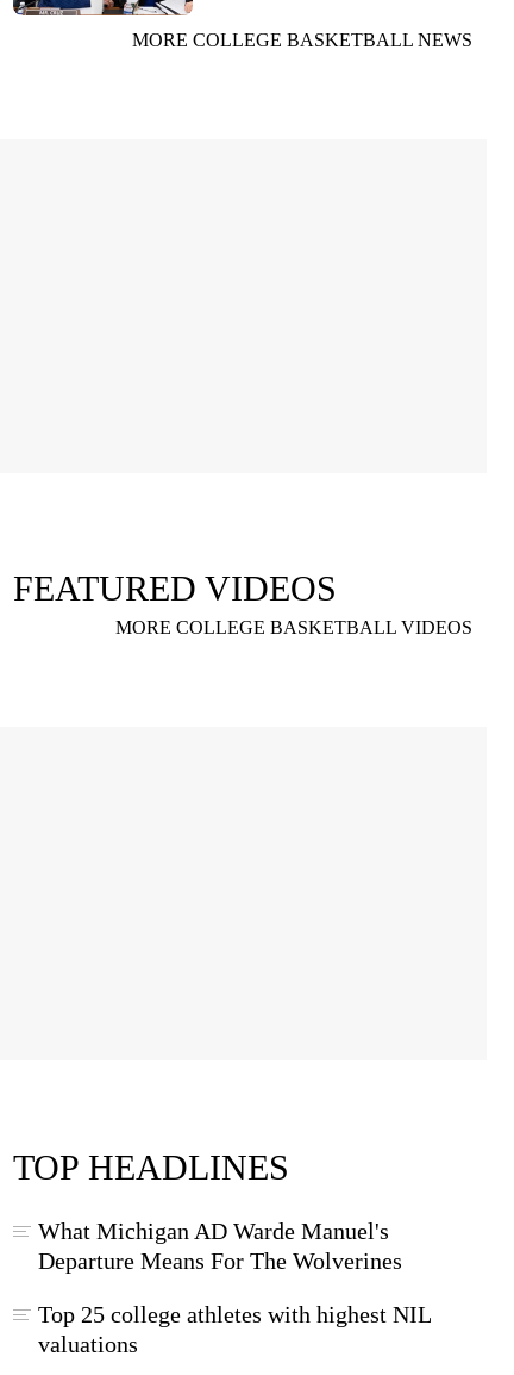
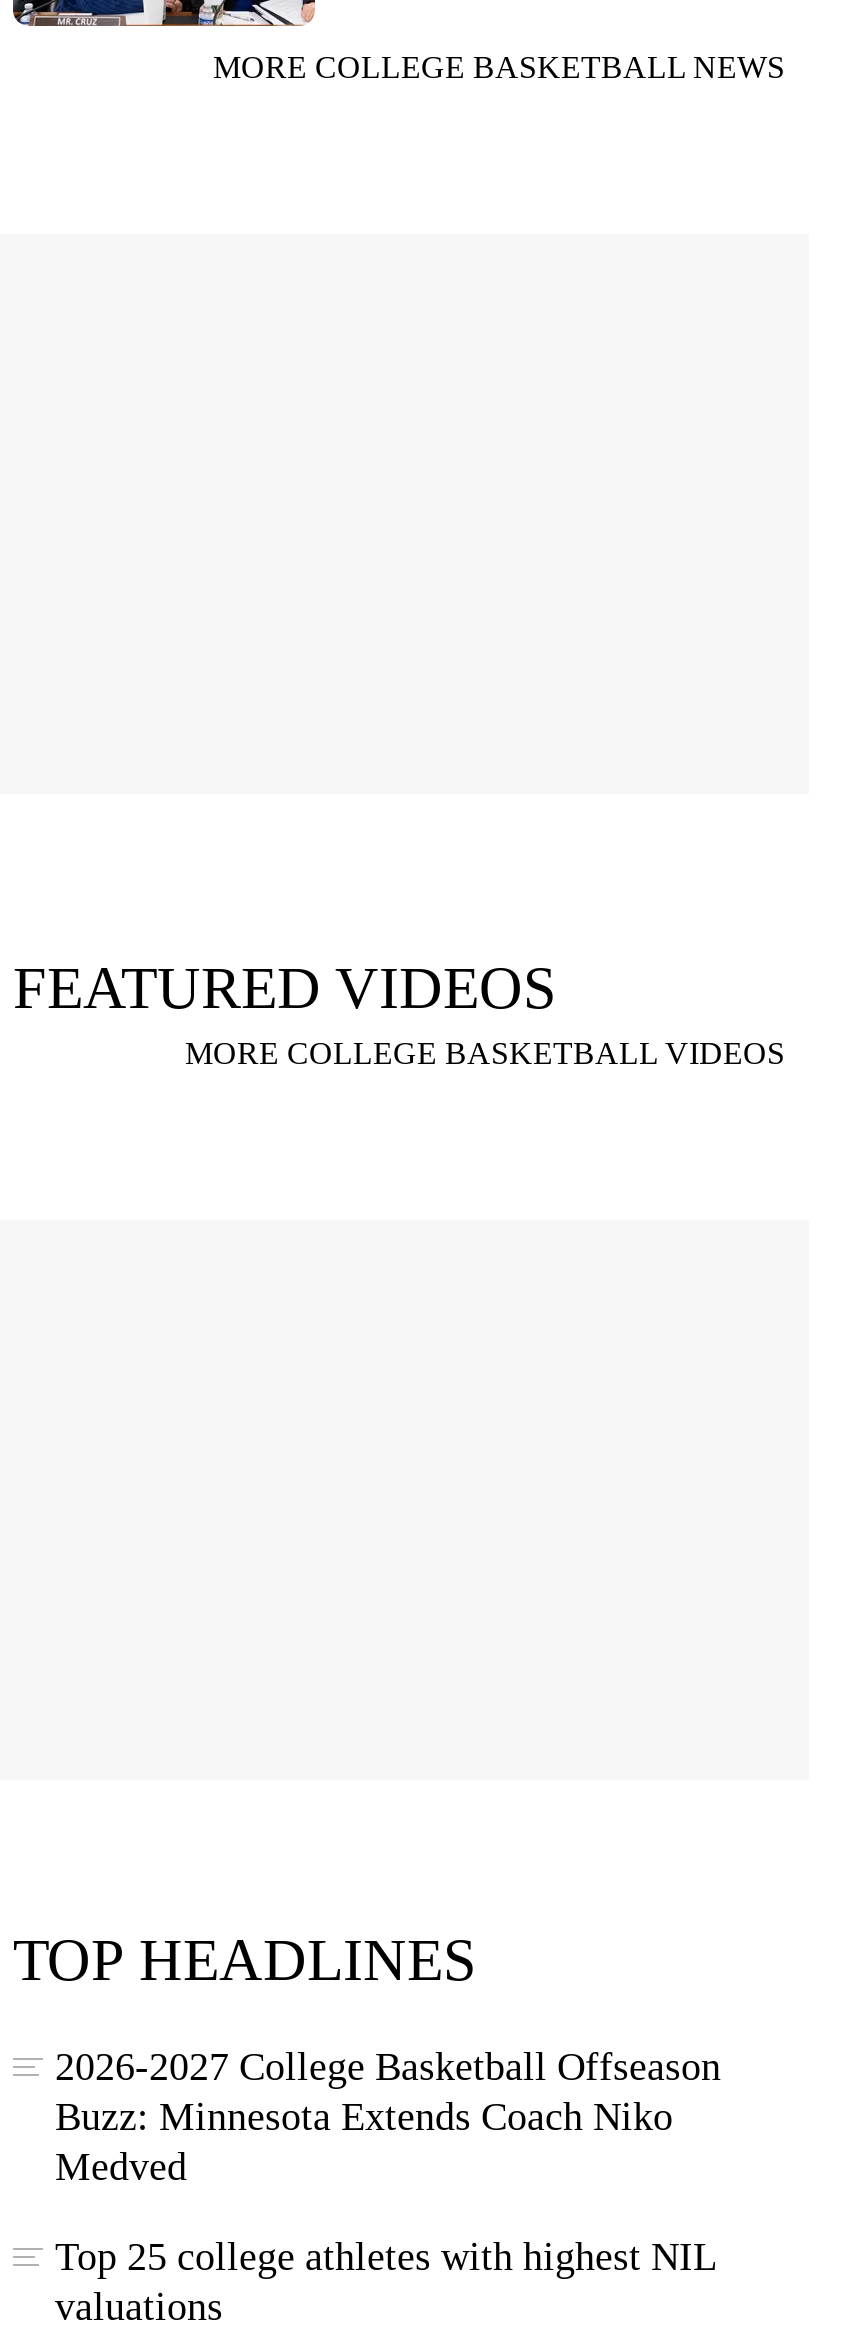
- What Michigan AD Warde Manuel's
- Departure Means For The Wolverines
+ 2026-2027 College Basketball Offseason
+ Buzz: Minnesota Extends Coach Niko
+ Medved
